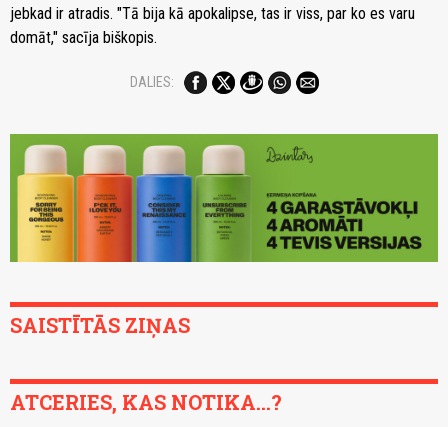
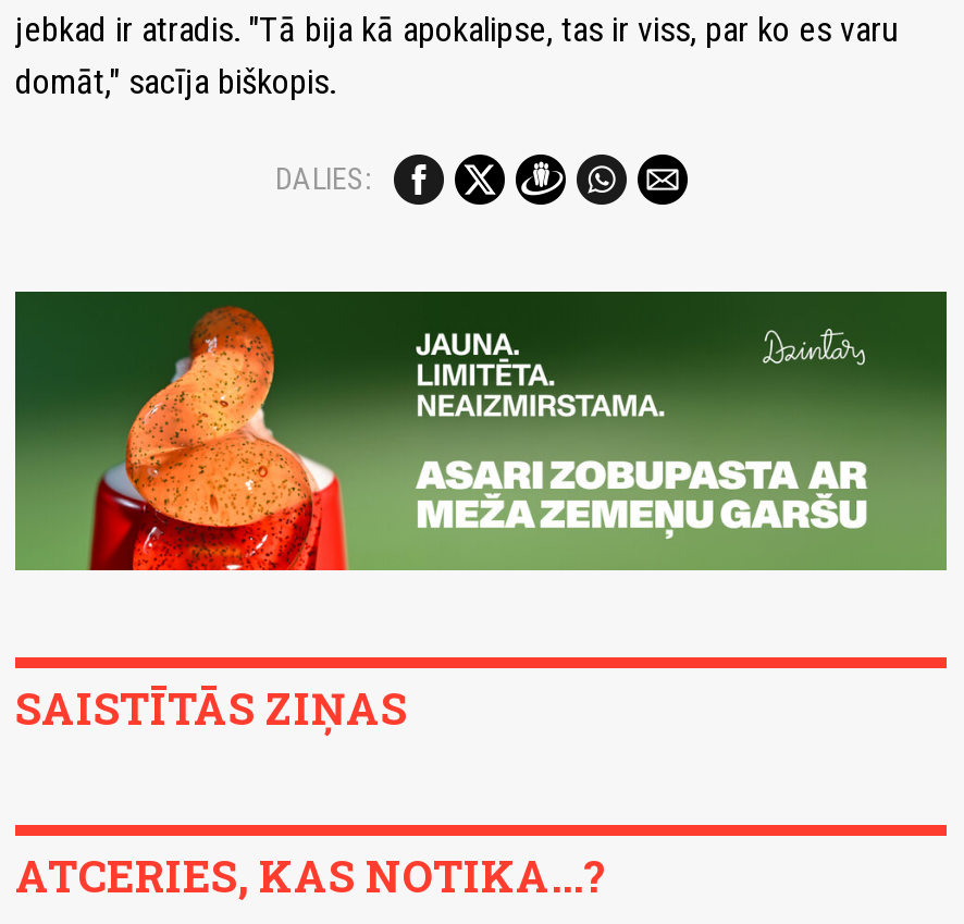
- [image]
+ [image]
